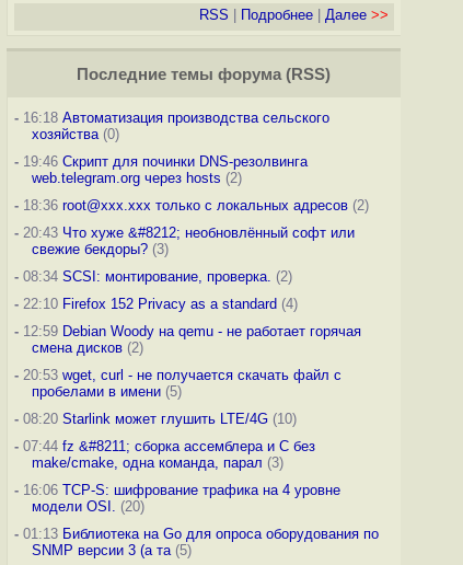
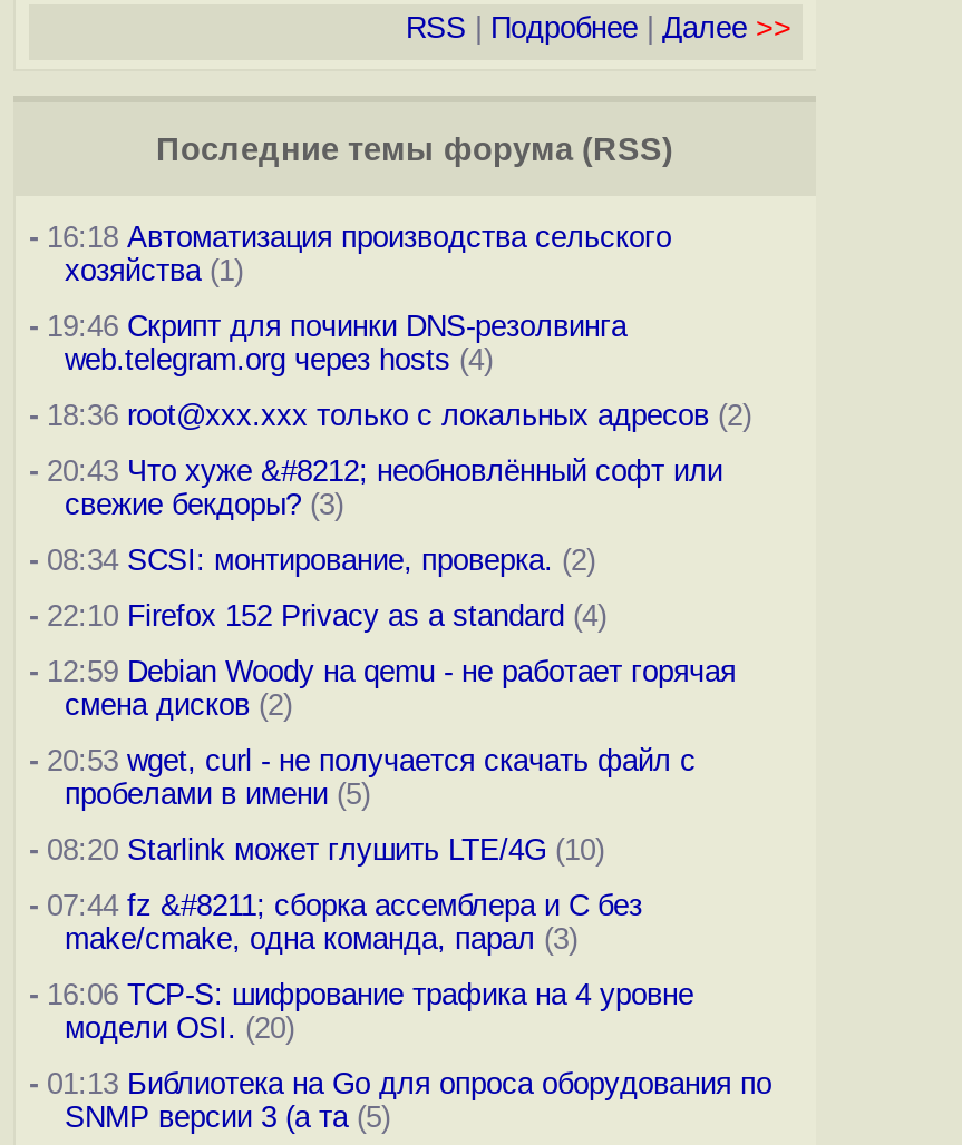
- хозяйства (0)
+ хозяйства (1)

- web.telegram.org через hosts (2)
+ web.telegram.org через hosts (4)
